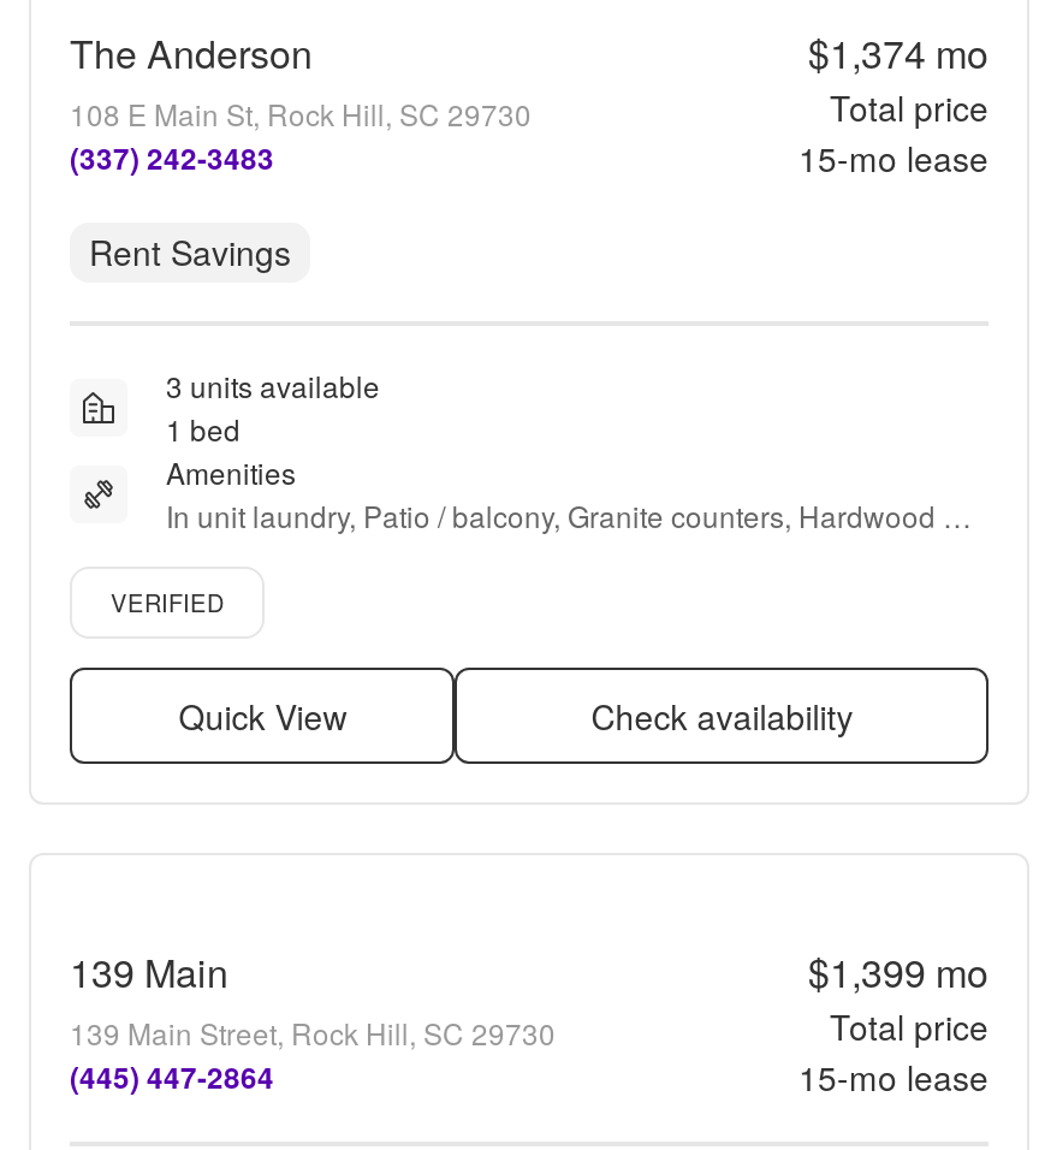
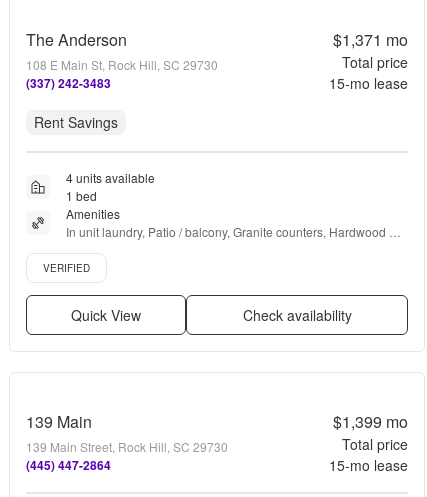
- $1,374 mo
+ $1,371 mo

- 3 units available
+ 4 units available
